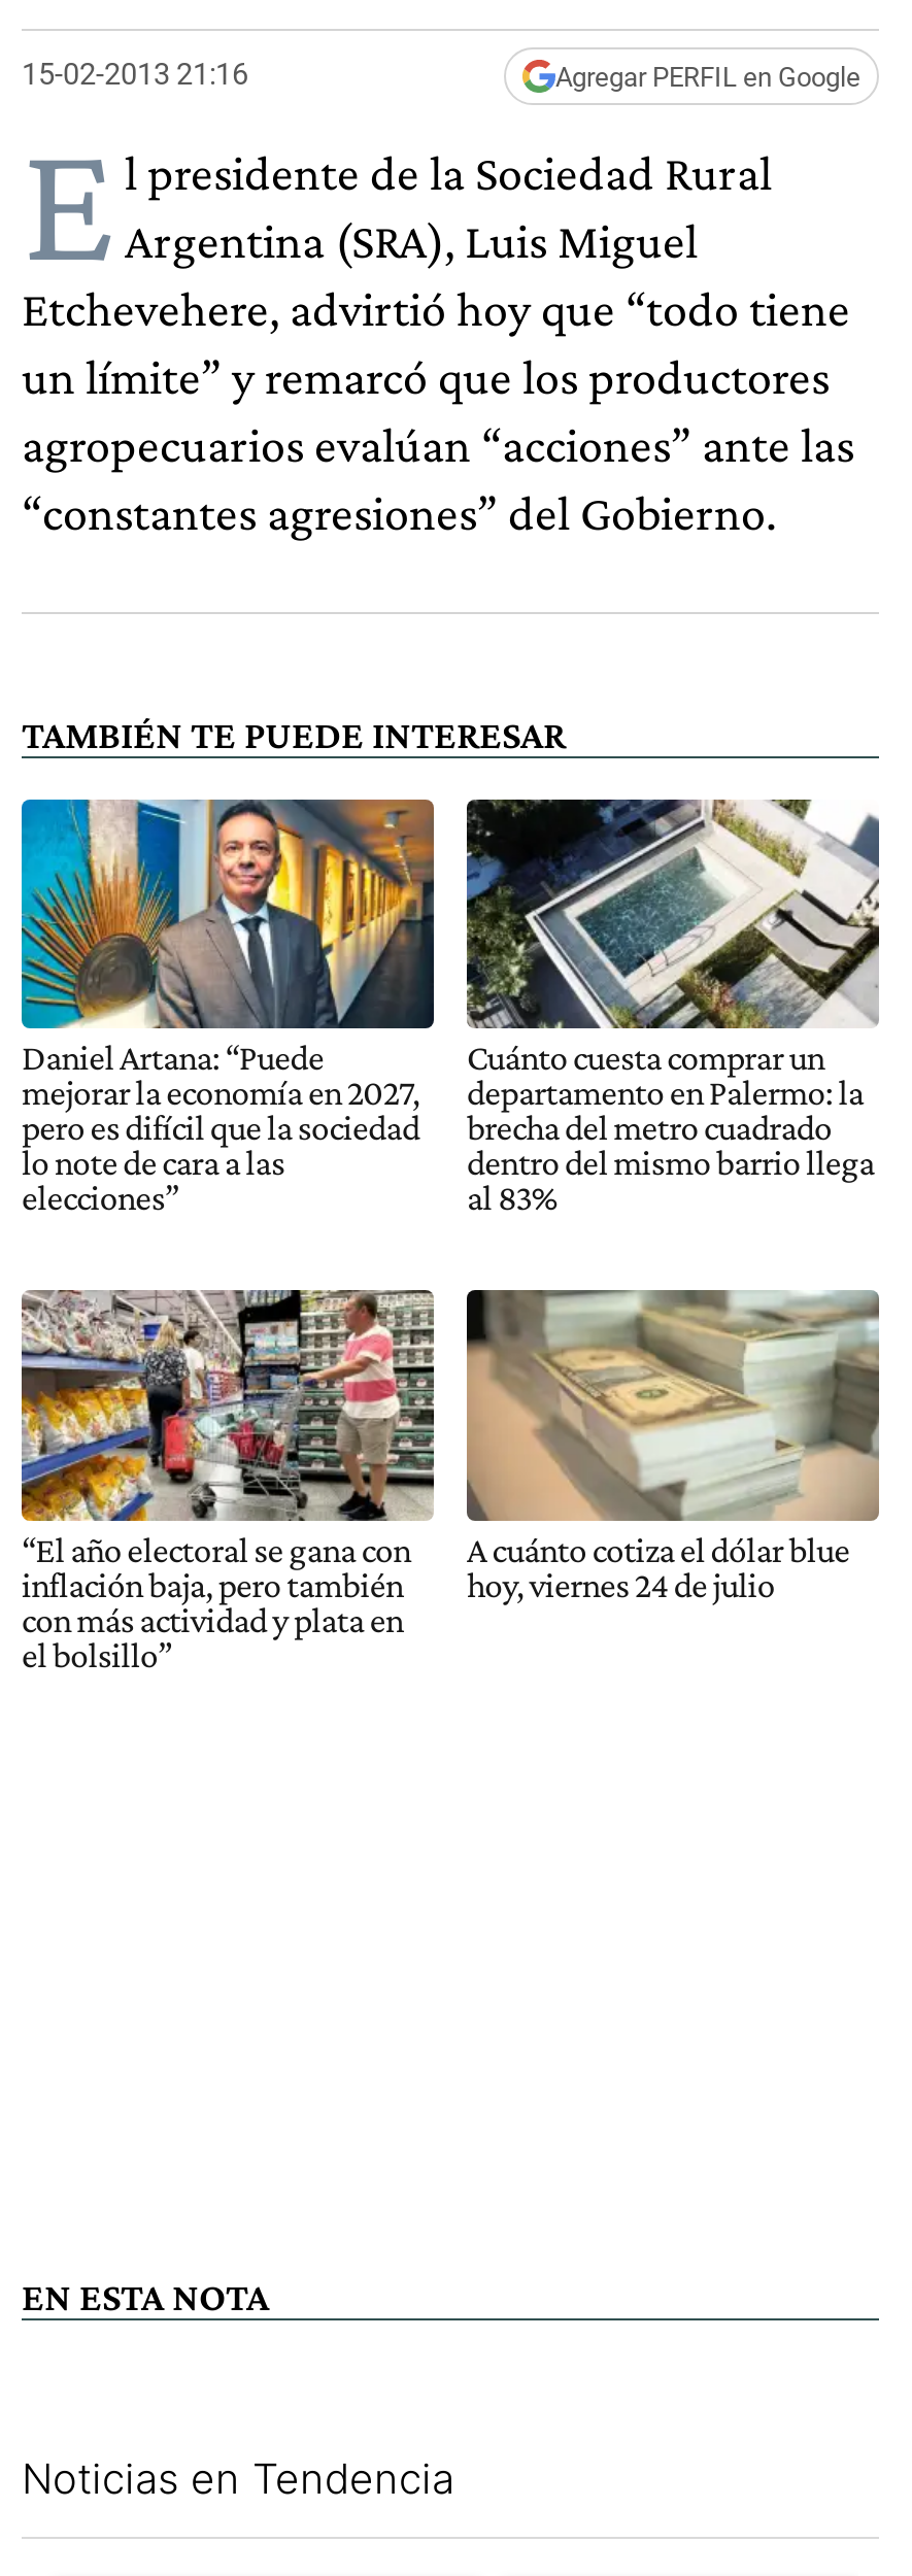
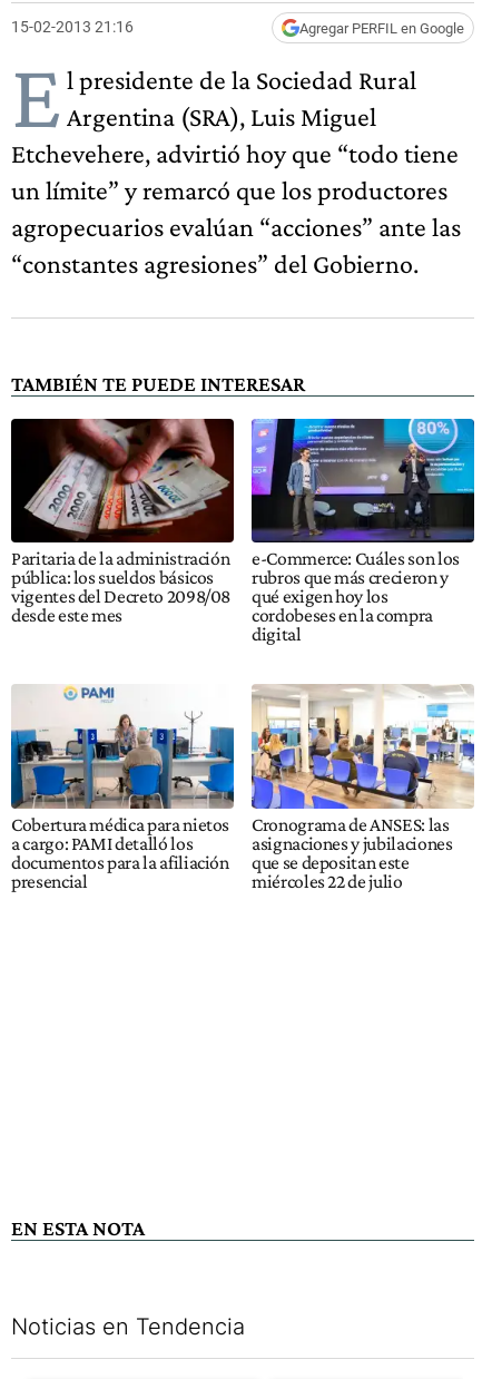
- [image]
- Daniel Artana: “Puede
- mejorar la economía en 2027,
- pero es difícil que la sociedad
- lo note de cara a las
- elecciones”
+ [image]
+ Paritaria de la administración
+ pública: los sueldos básicos
+ vigentes del Decreto 2098/08
+ desde este mes

- [image]
- Cuánto cuesta comprar un
- departamento en Palermo: la
- brecha del metro cuadrado
- dentro del mismo barrio llega
- al 83%
+ [image]
+ e-Commerce: Cuáles son los
+ rubros que más crecieron y
+ qué exigen hoy los
+ cordobeses en la compra
+ digital

- [image]
- “El año electoral se gana con
- inflación baja, pero también
- con más actividad y plata en
- el bolsillo”
+ [image]
+ Cobertura médica para nietos
+ a cargo: PAMI detalló los
+ documentos para la afiliación
+ presencial

- [image]
- A cuánto cotiza el dólar blue
- hoy, viernes 24 de julio
+ [image]
+ Cronograma de ANSES: las
+ asignaciones y jubilaciones
+ que se depositan este
+ miércoles 22 de julio
